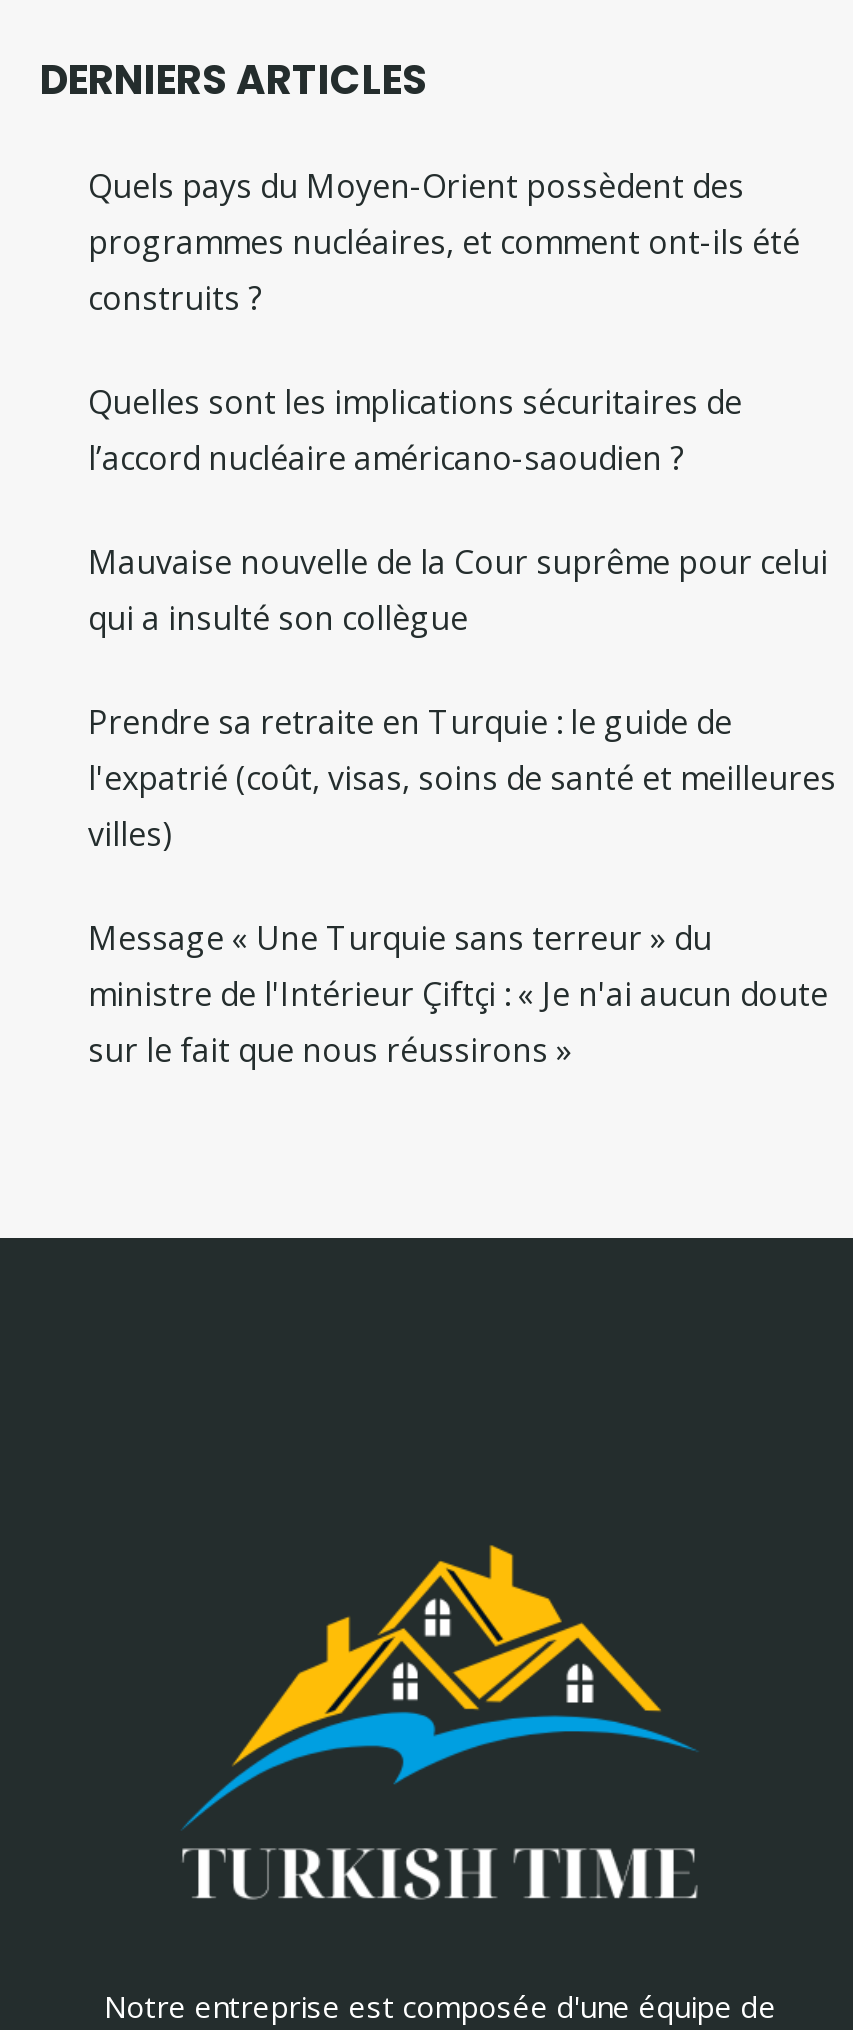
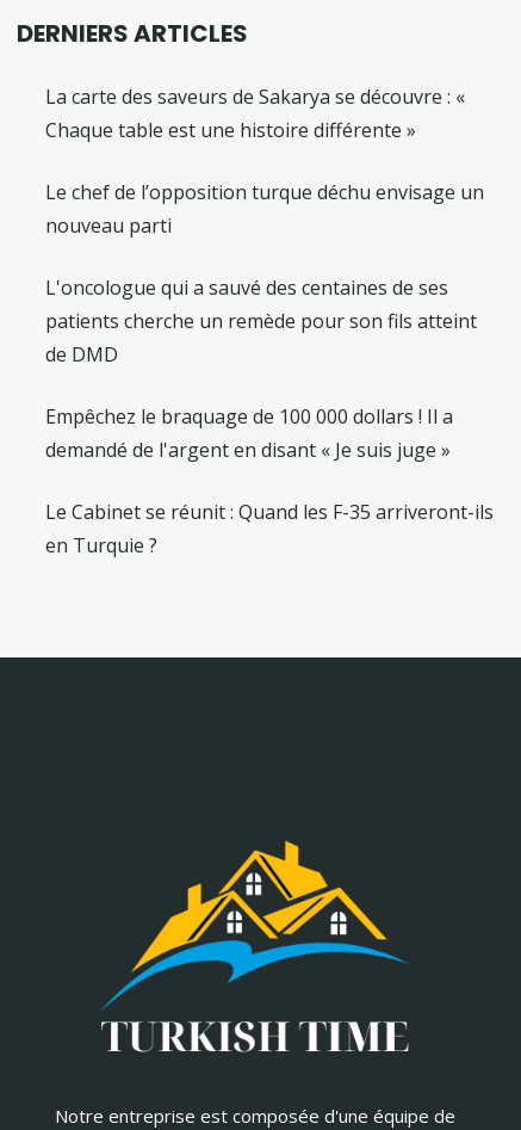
- Quels pays du Moyen-Orient possèdent des
- programmes nucléaires, et comment ont-ils été
- construits ?
+ La carte des saveurs de Sakarya se découvre : «
+ Chaque table est une histoire différente »

- Quelles sont les implications sécuritaires de
- l’accord nucléaire américano-saoudien ?
+ Le chef de l’opposition turque déchu envisage un
+ nouveau parti

- Mauvaise nouvelle de la Cour suprême pour celui
- qui a insulté son collègue
+ L'oncologue qui a sauvé des centaines de ses
+ patients cherche un remède pour son fils atteint
+ de DMD

- Prendre sa retraite en Turquie : le guide de
- l'expatrié (coût, visas, soins de santé et meilleures
- villes)
+ Empêchez le braquage de 100 000 dollars ! Il a
+ demandé de l'argent en disant « Je suis juge »

- Message « Une Turquie sans terreur » du
- ministre de l'Intérieur Çiftçi : « Je n'ai aucun doute
- sur le fait que nous réussirons »
+ Le Cabinet se réunit : Quand les F-35 arriveront-ils
+ en Turquie ?
